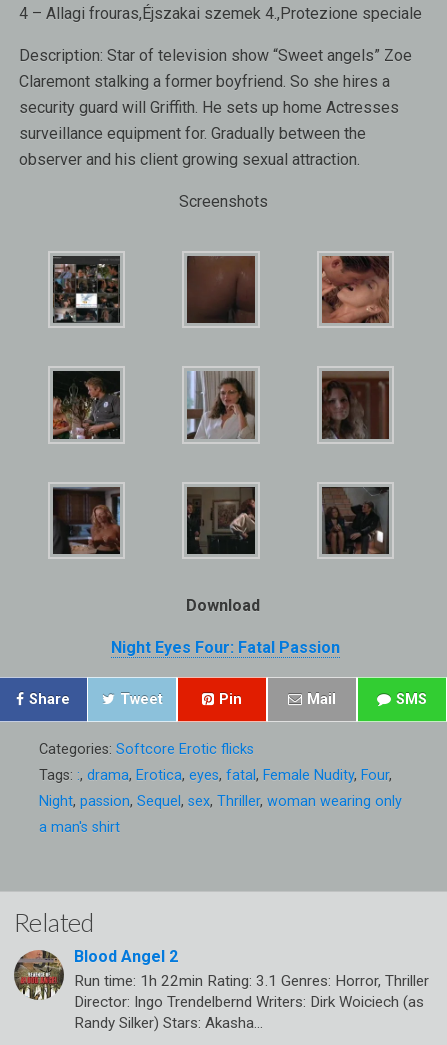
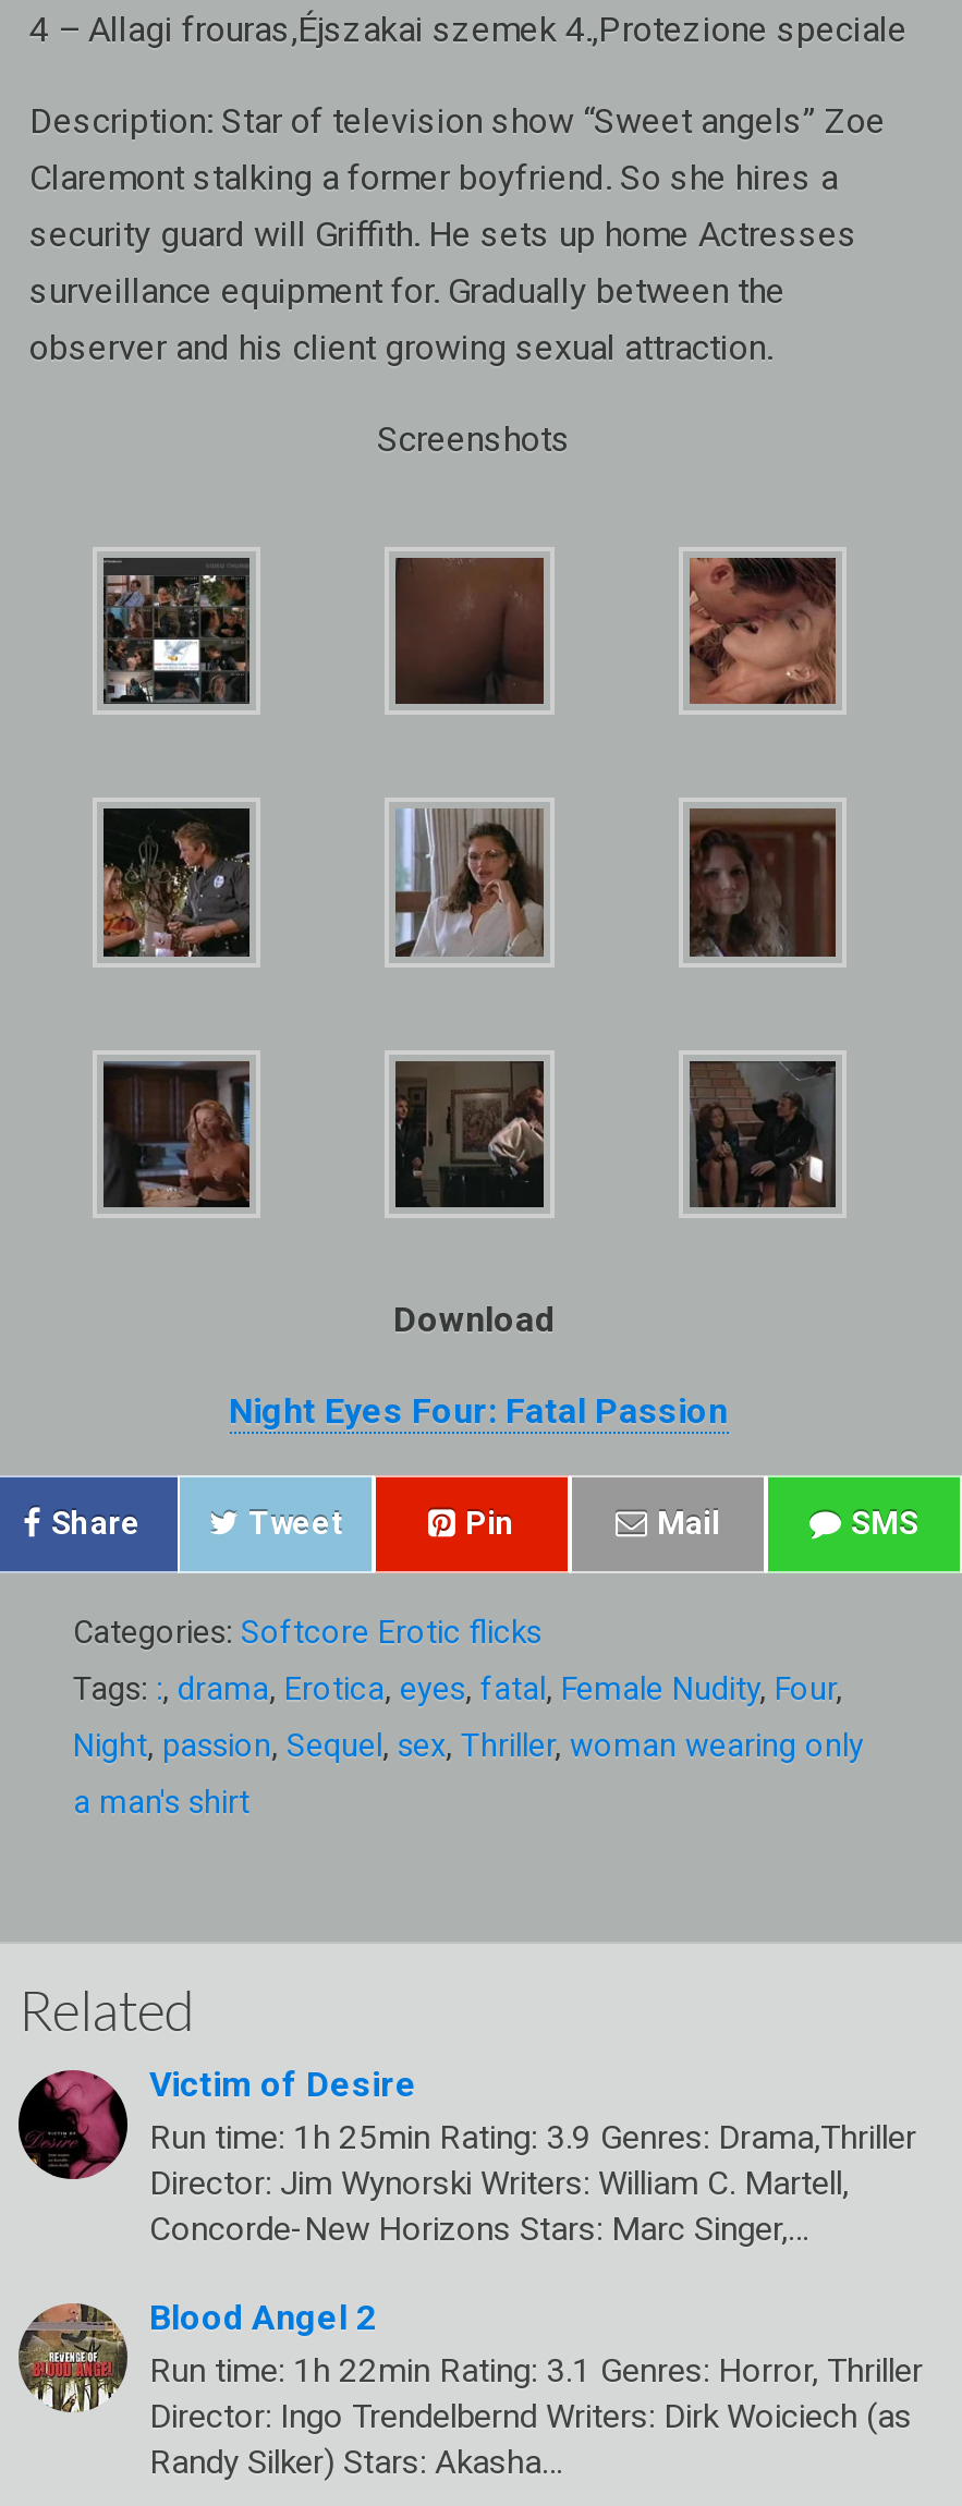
+ [image]
+ Victim of Desire
+ Run time: 1h 25min Rating: 3.9 Genres: Drama,Thriller
+ Director: Jim Wynorski Writers: William C. Martell,
+ Concorde-New Horizons Stars: Marc Singer,…
